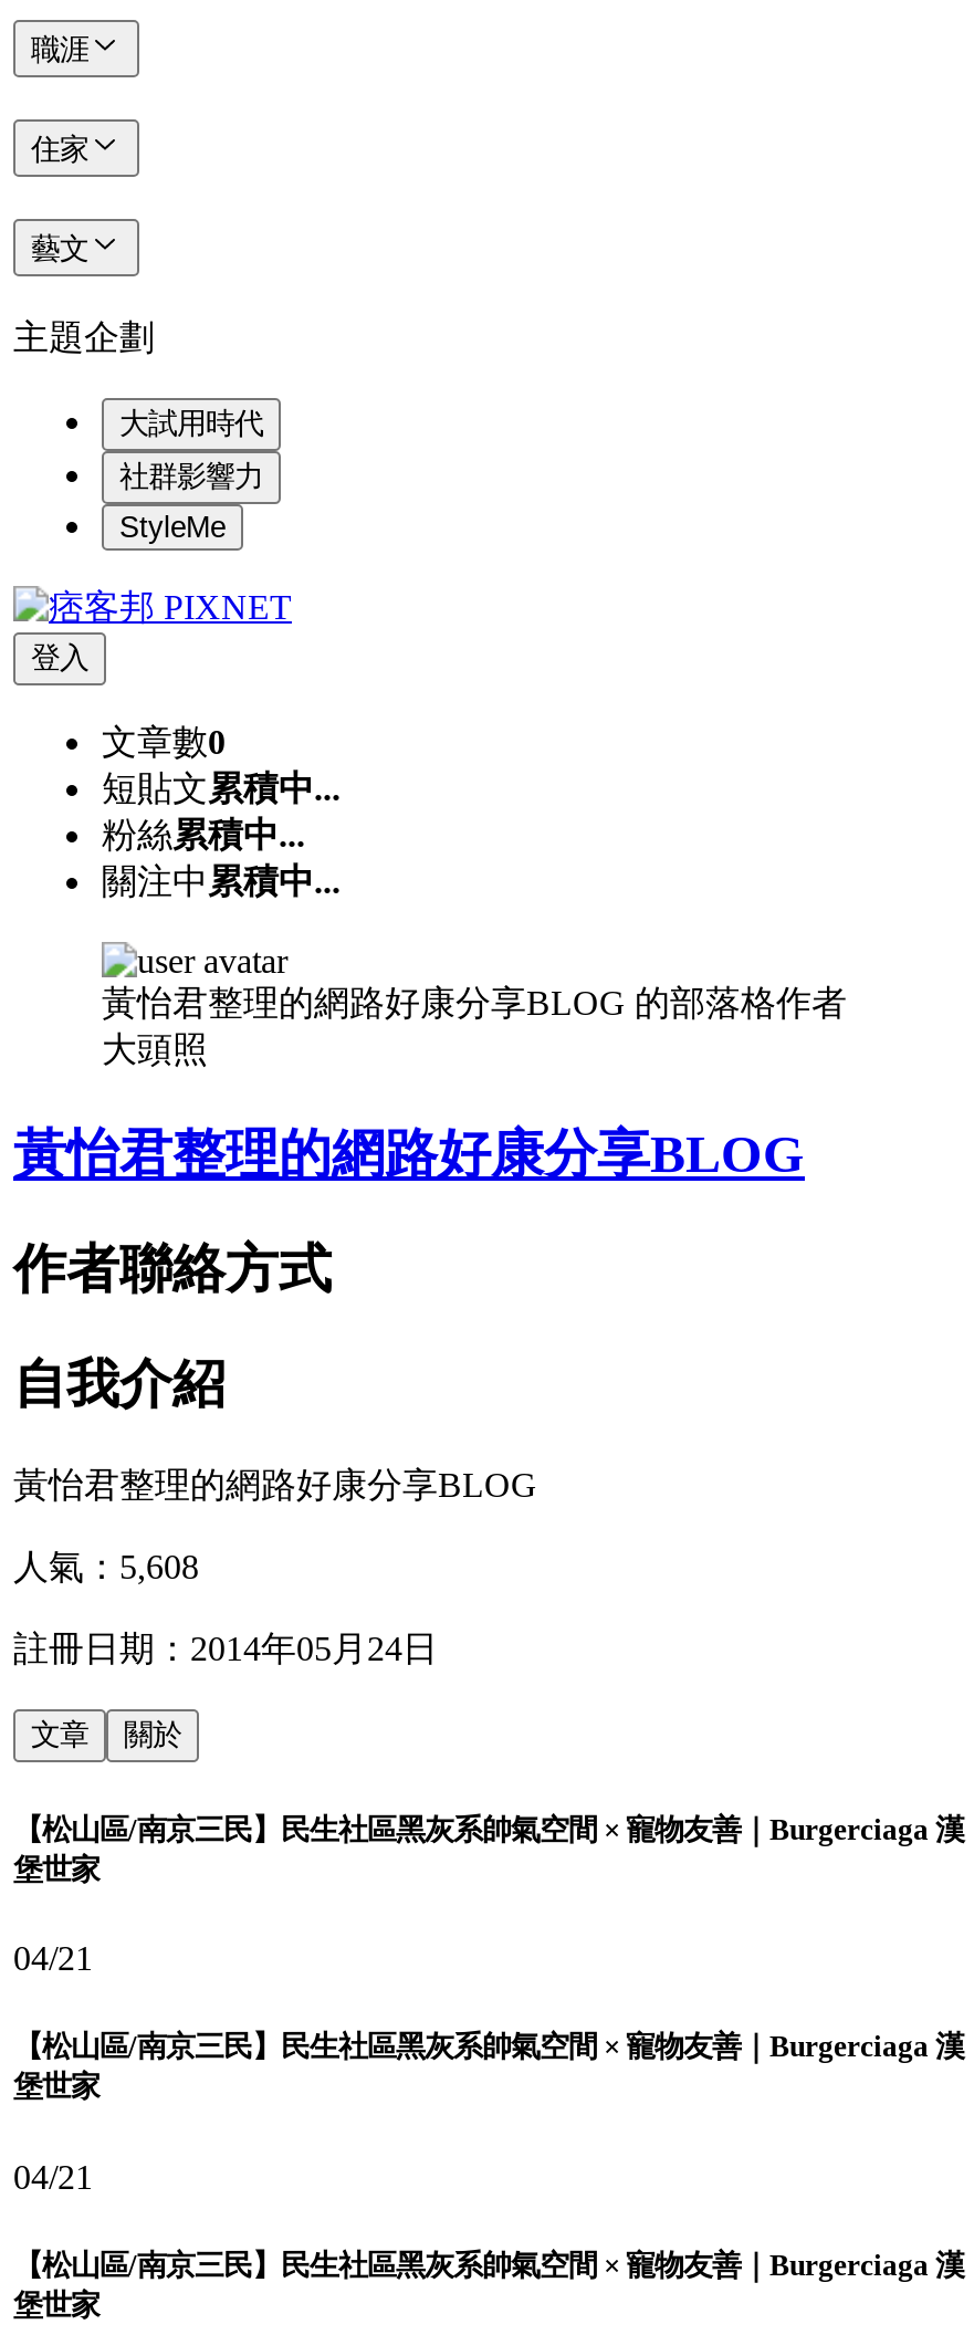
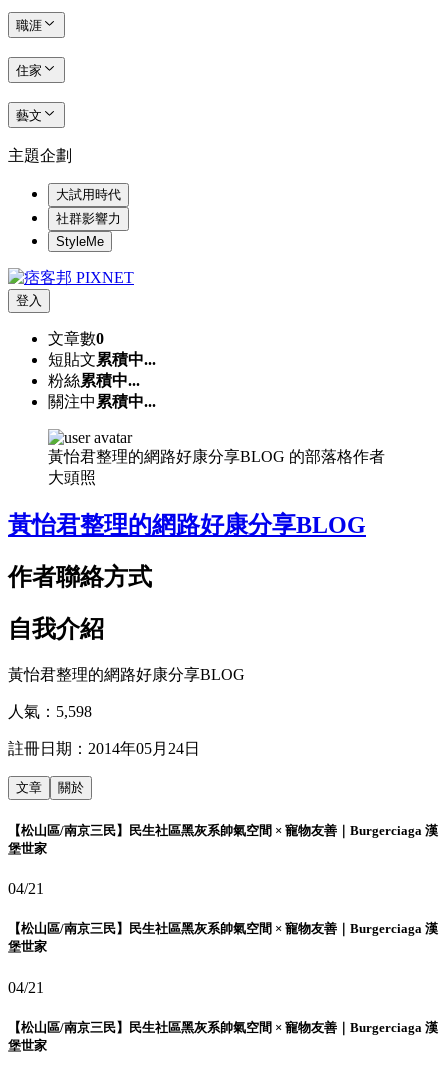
- 人氣：5,608
+ 人氣：5,598
